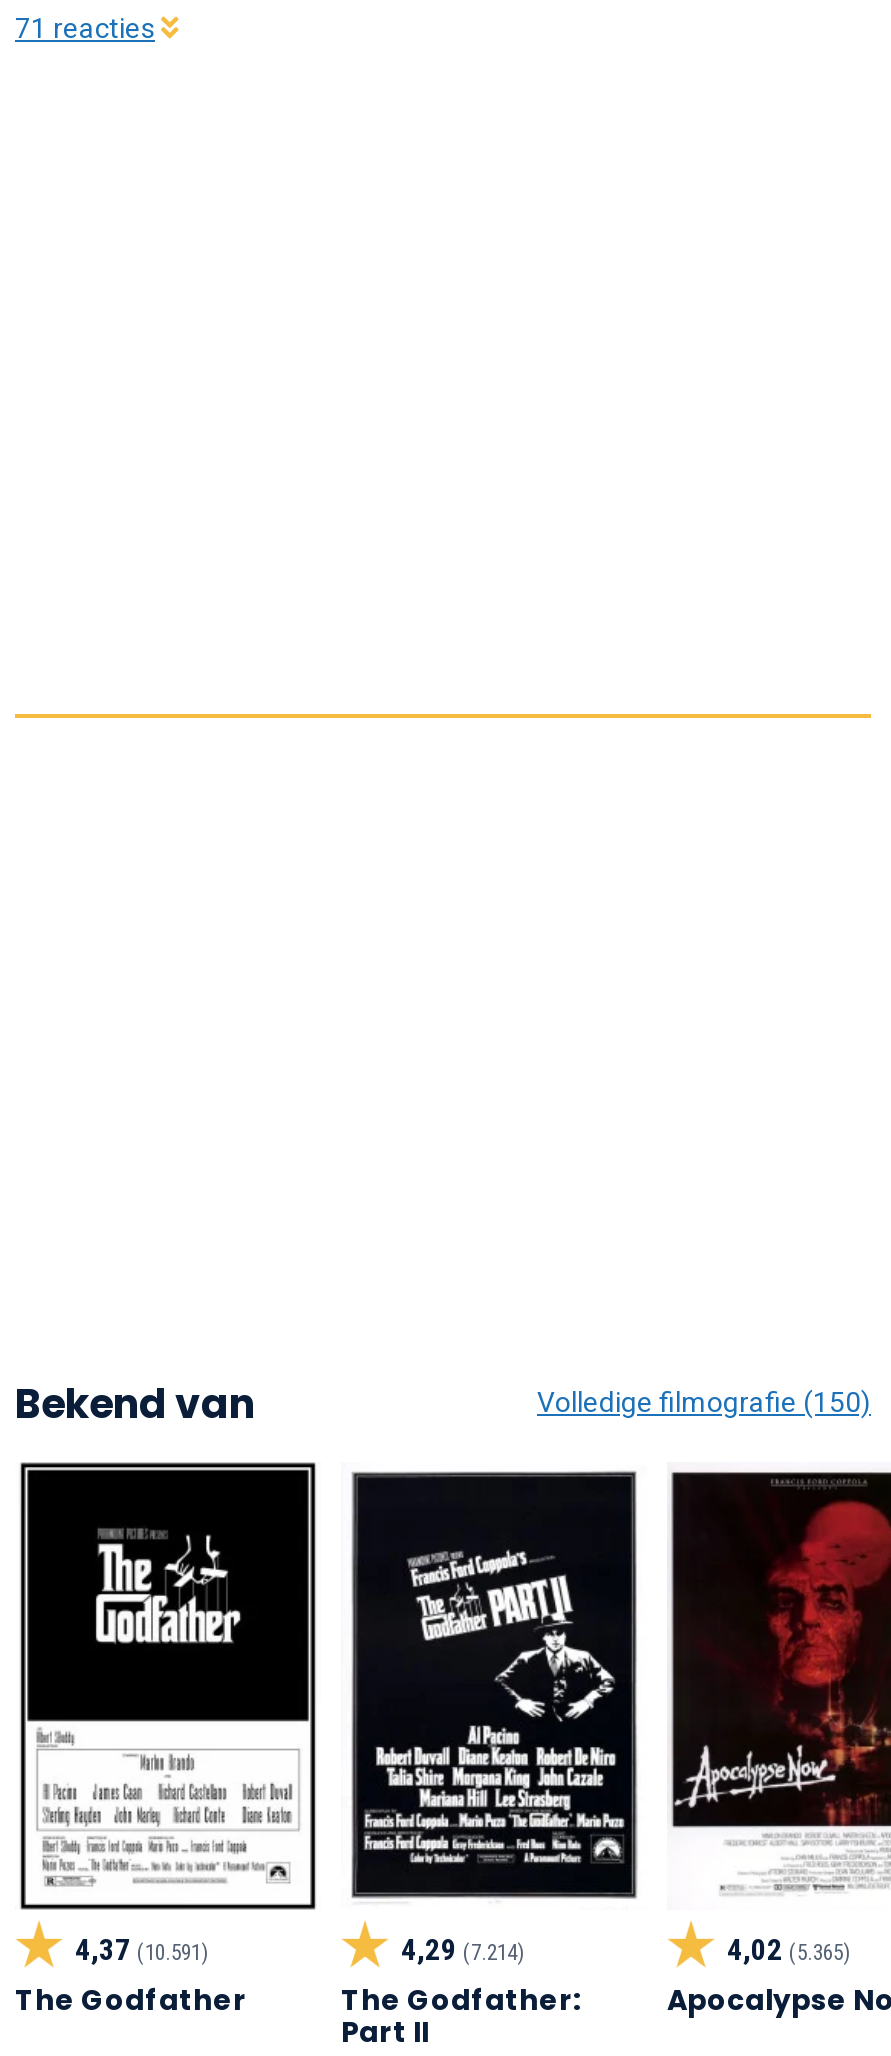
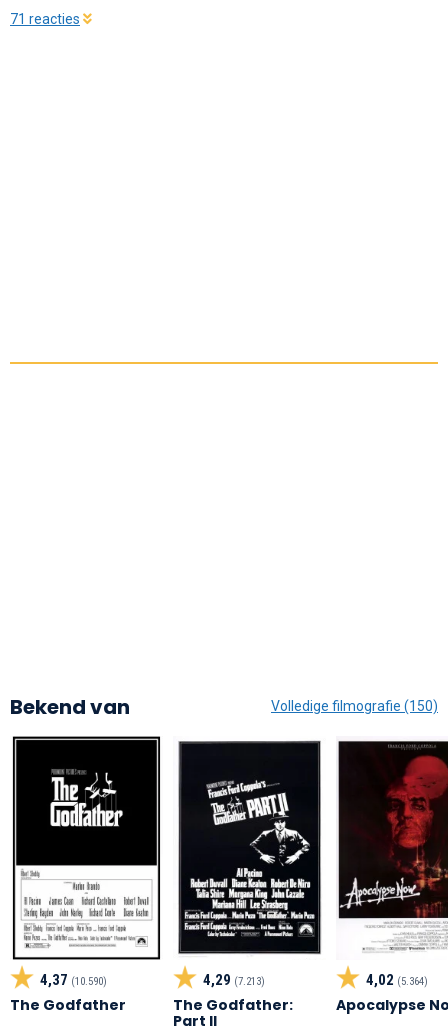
- 4,37 (10.591)
+ 4,37 (10.590)

- 4,29 (7.214)
+ 4,29 (7.213)

- 4,02 (5.365)
+ 4,02 (5.364)
